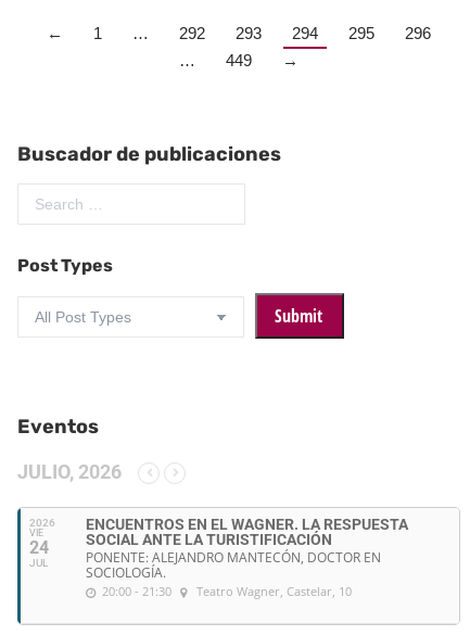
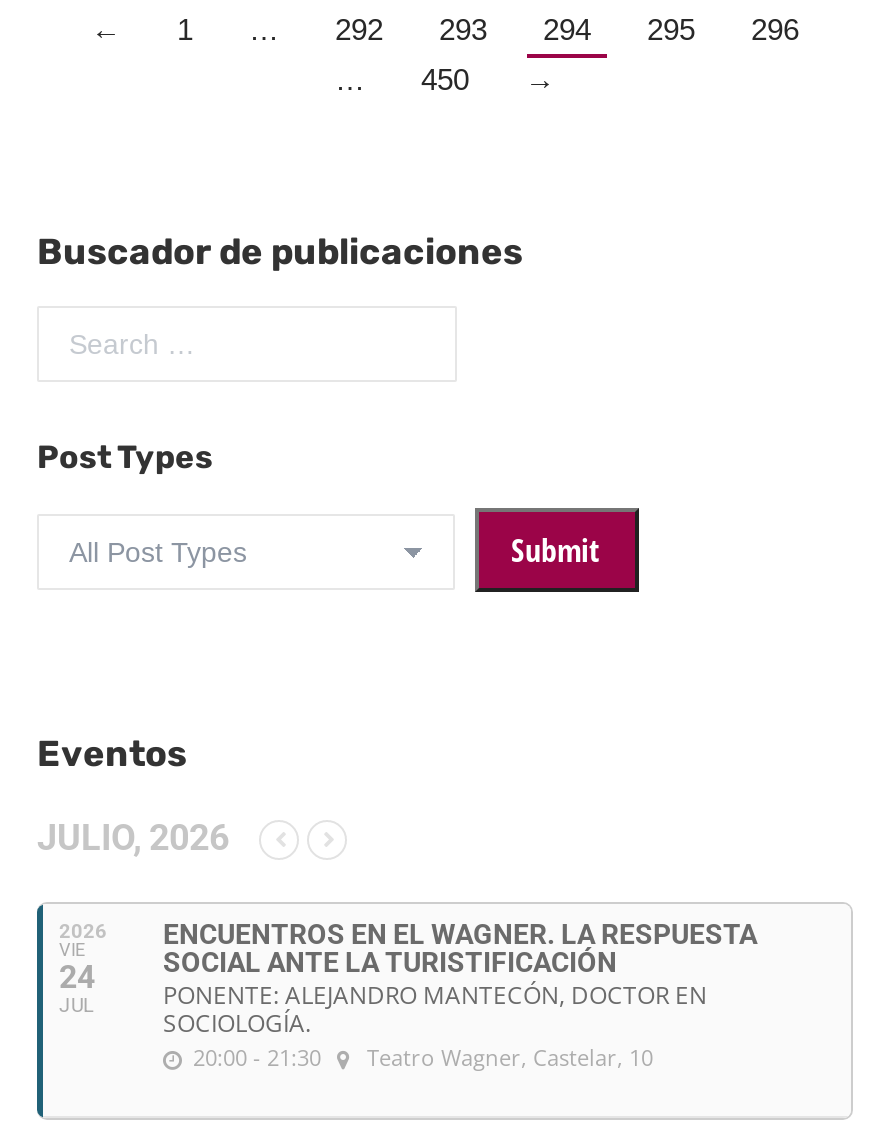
- 449
+ 450
